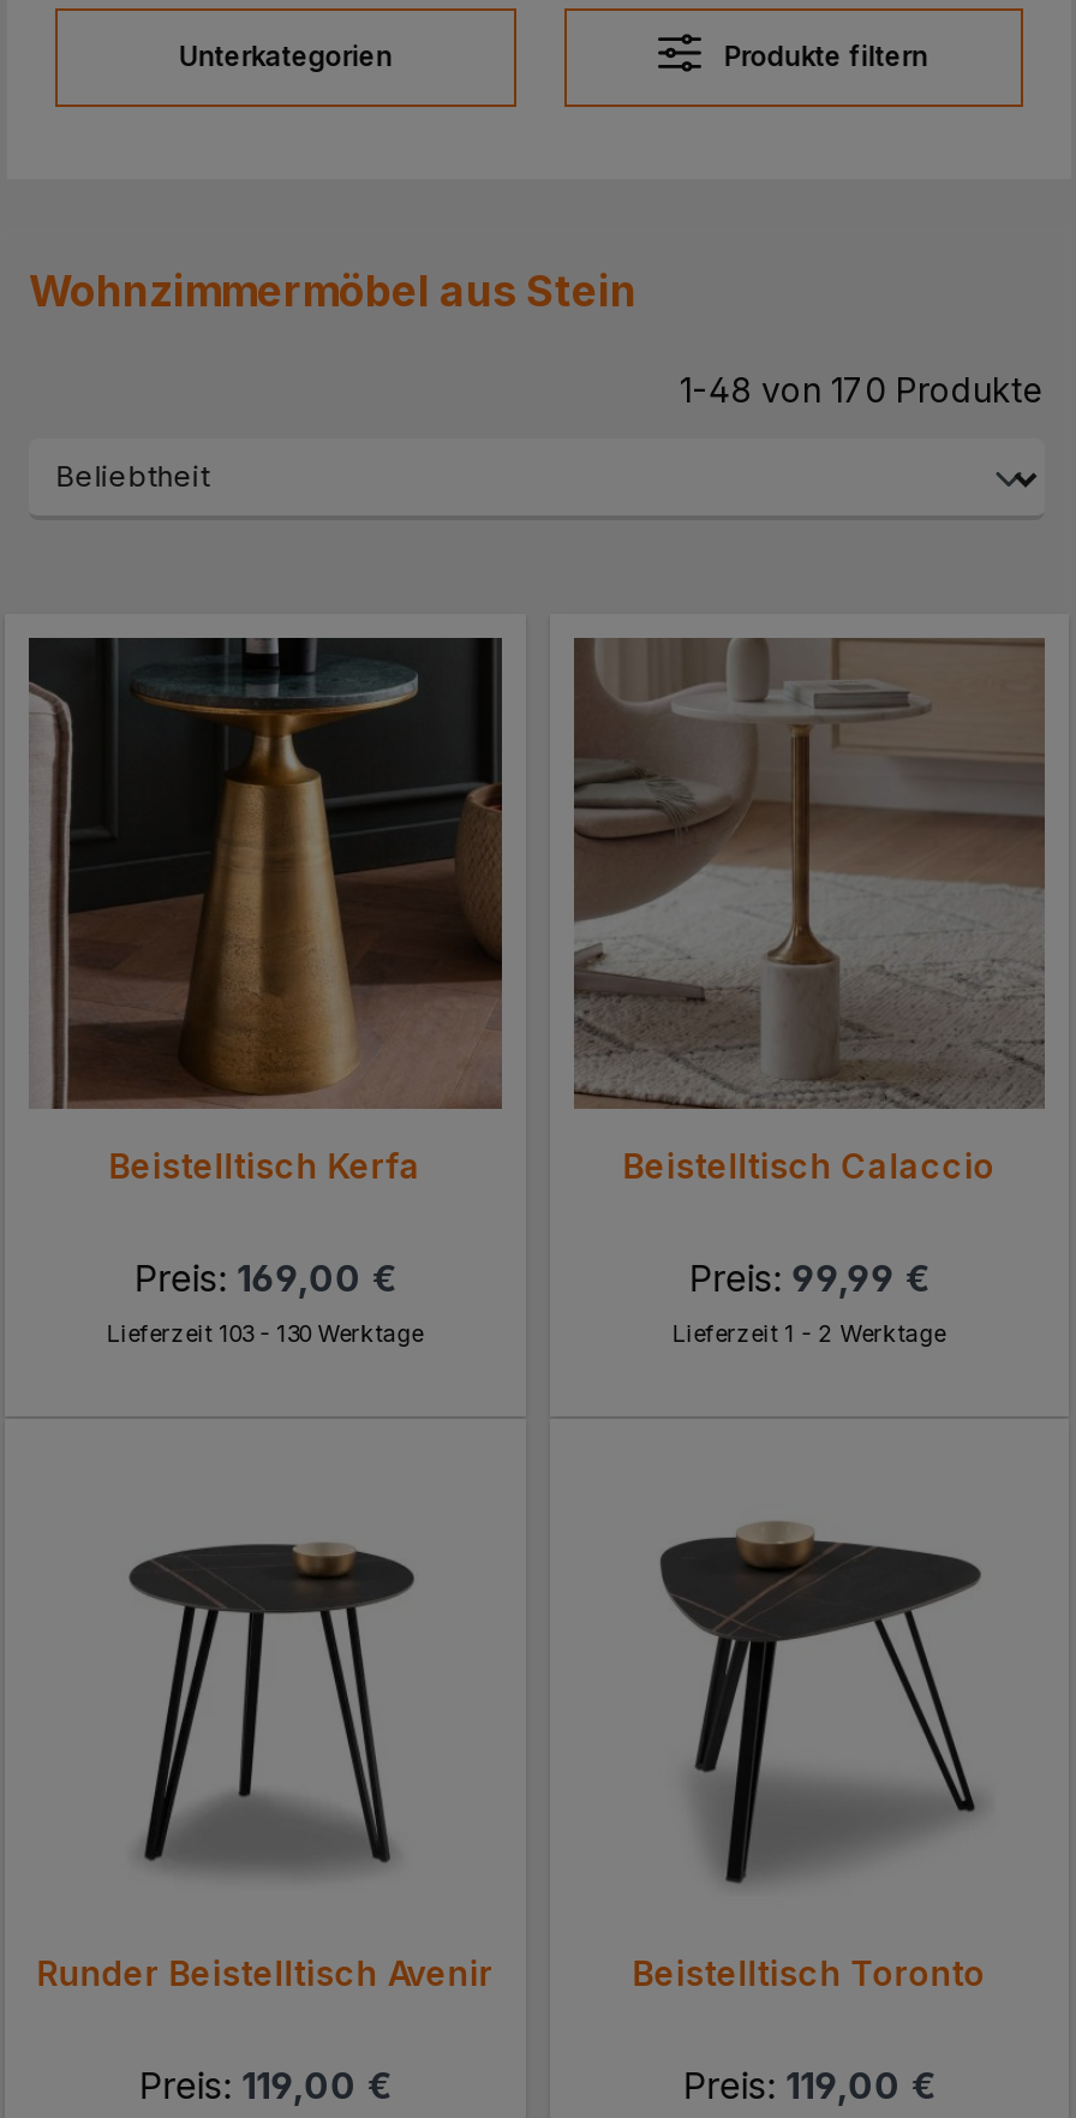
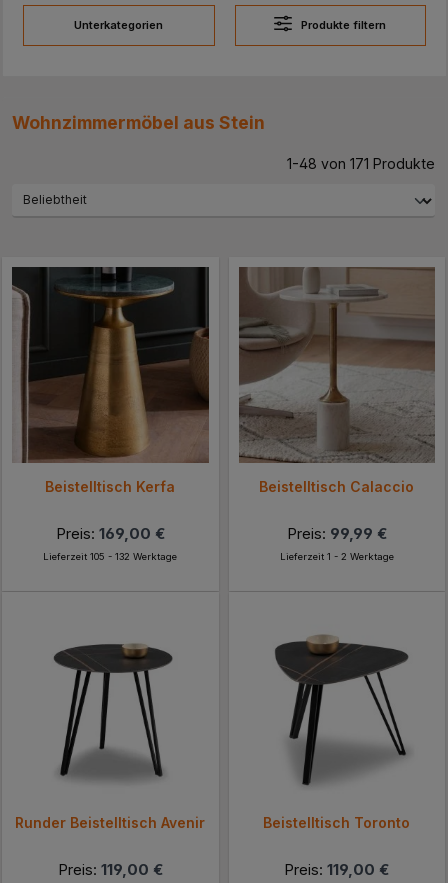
- 1-48 von 170 Produkte
+ 1-48 von 171 Produkte

- Lieferzeit 103 - 130 Werktage
+ Lieferzeit 105 - 132 Werktage
